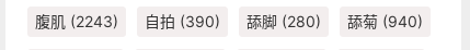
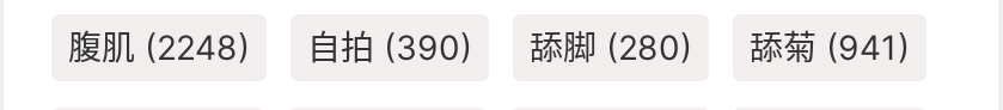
- 腹肌(2243)
+ 腹肌(2248)

- 舔菊(940)
+ 舔菊(941)
